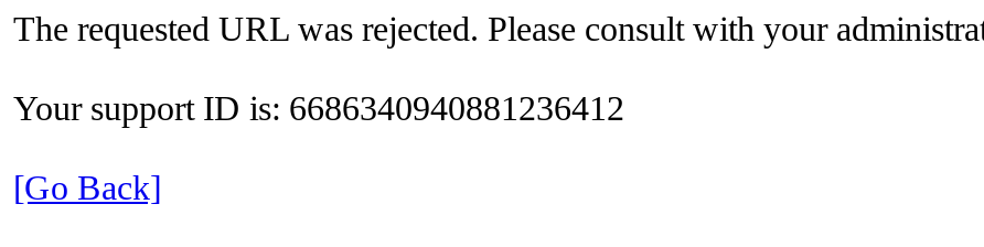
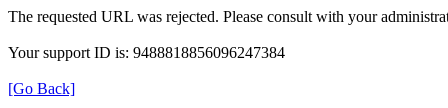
- Your support ID is: 6686340940881236412
+ Your support ID is: 9488818856096247384
